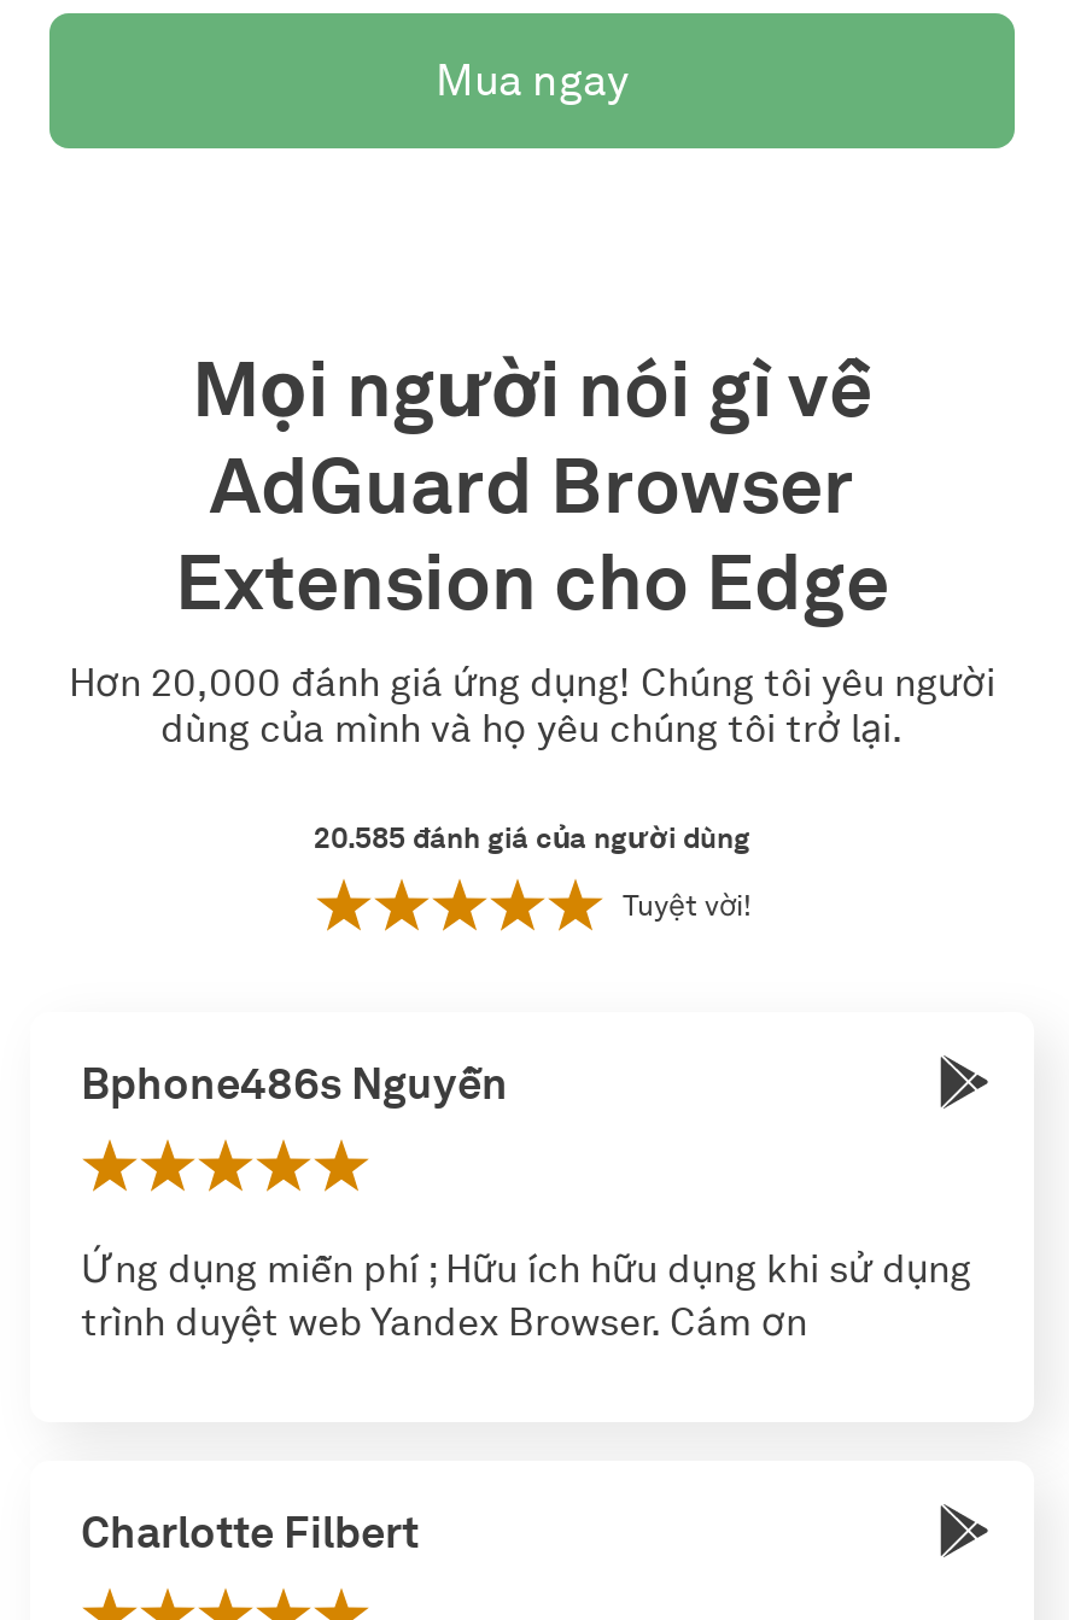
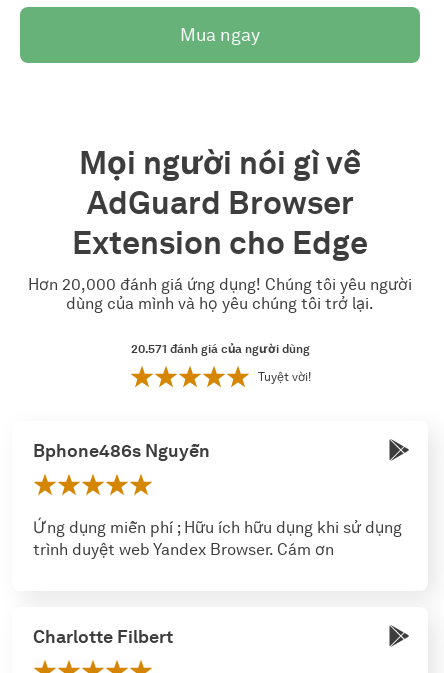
- 20.585 đánh giá của người dùng
+ 20.571 đánh giá của người dùng
